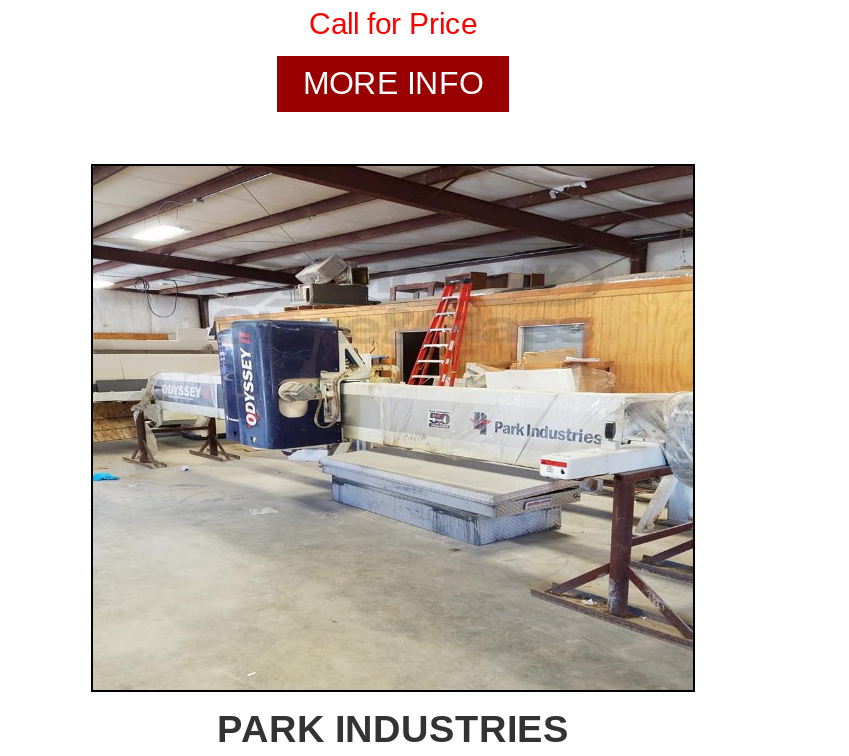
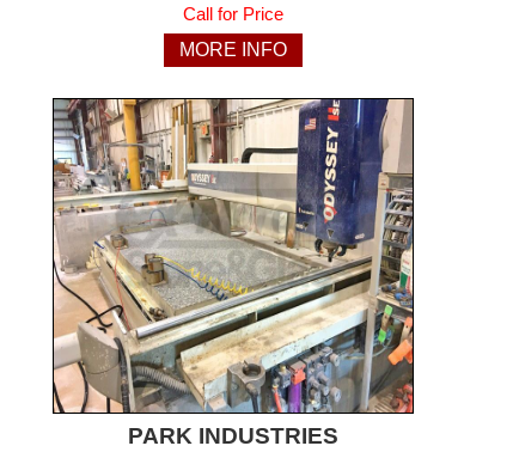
- [image]
+ [image]
